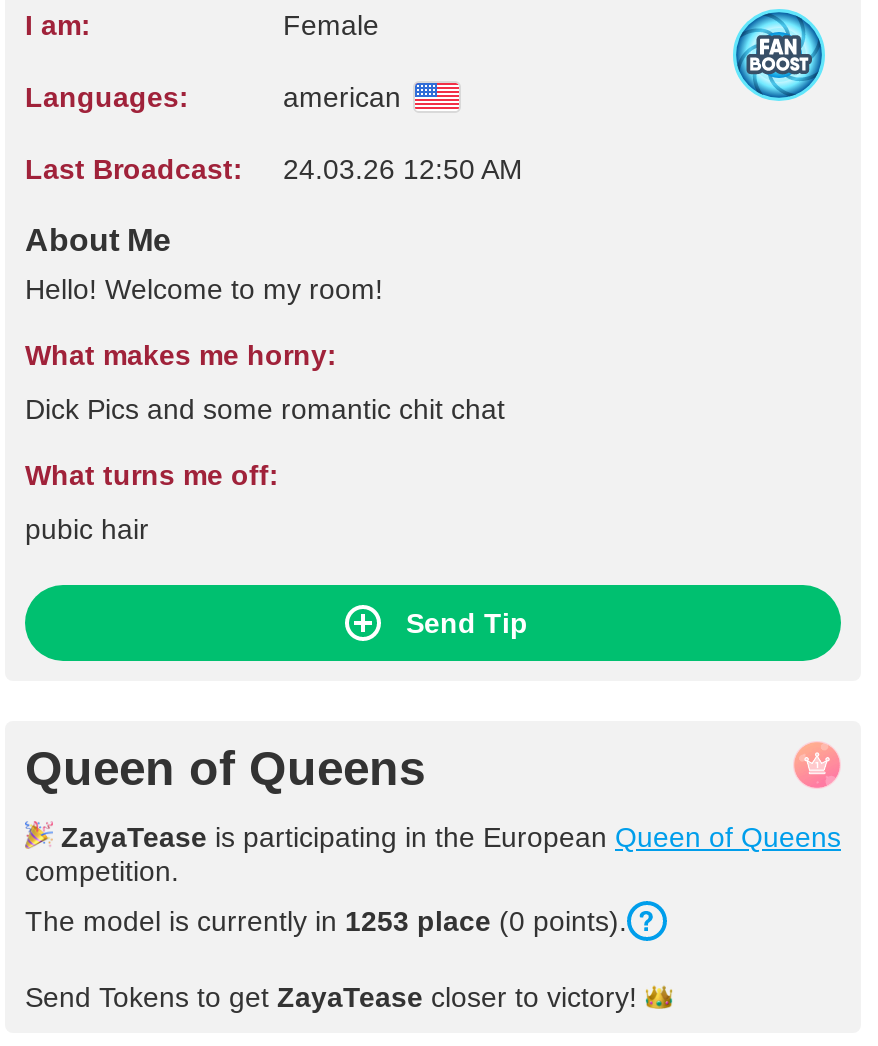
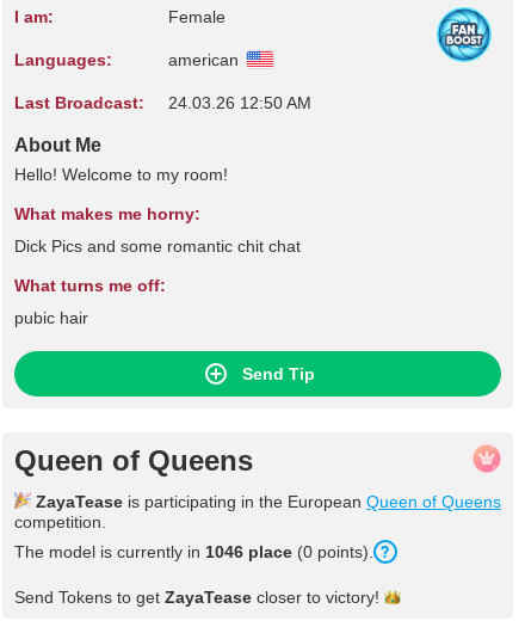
- The model is currently in 1253 place (0 points).
+ The model is currently in 1046 place (0 points).
